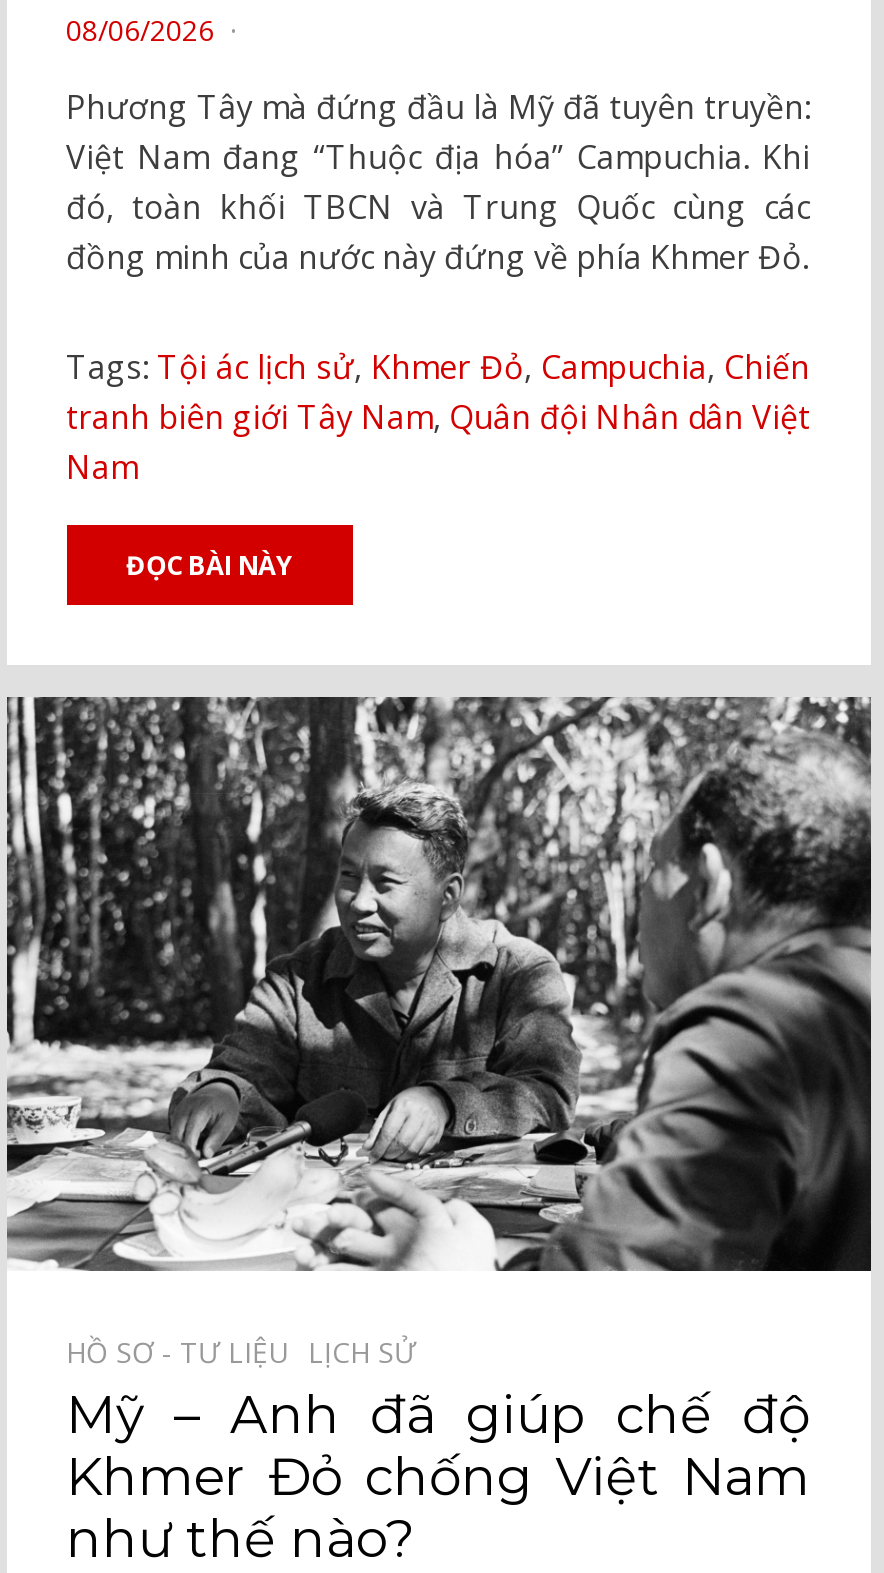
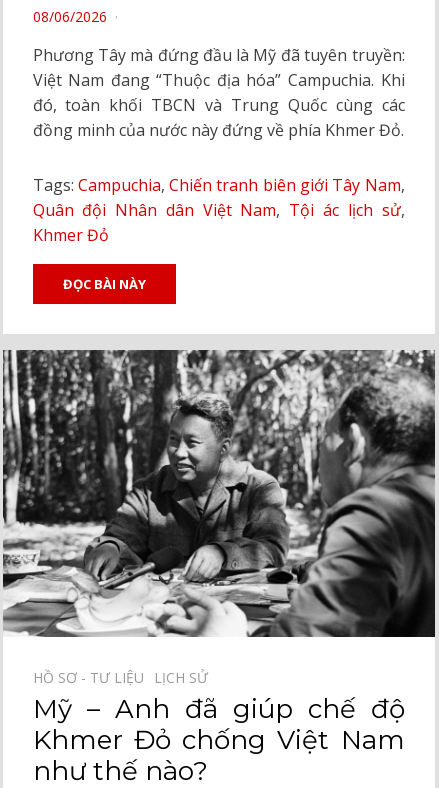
- Tags: Tội ác lịch sử, Khmer Đỏ, Campuchia, Chiến
- tranh biên giới Tây Nam, Quân đội Nhân dân Việt
- Nam
+ Tags: Campuchia, Chiến tranh biên giới Tây Nam,
+ Quân đội Nhân dân Việt Nam, Tội ác lịch sử,
+ Khmer Đỏ
